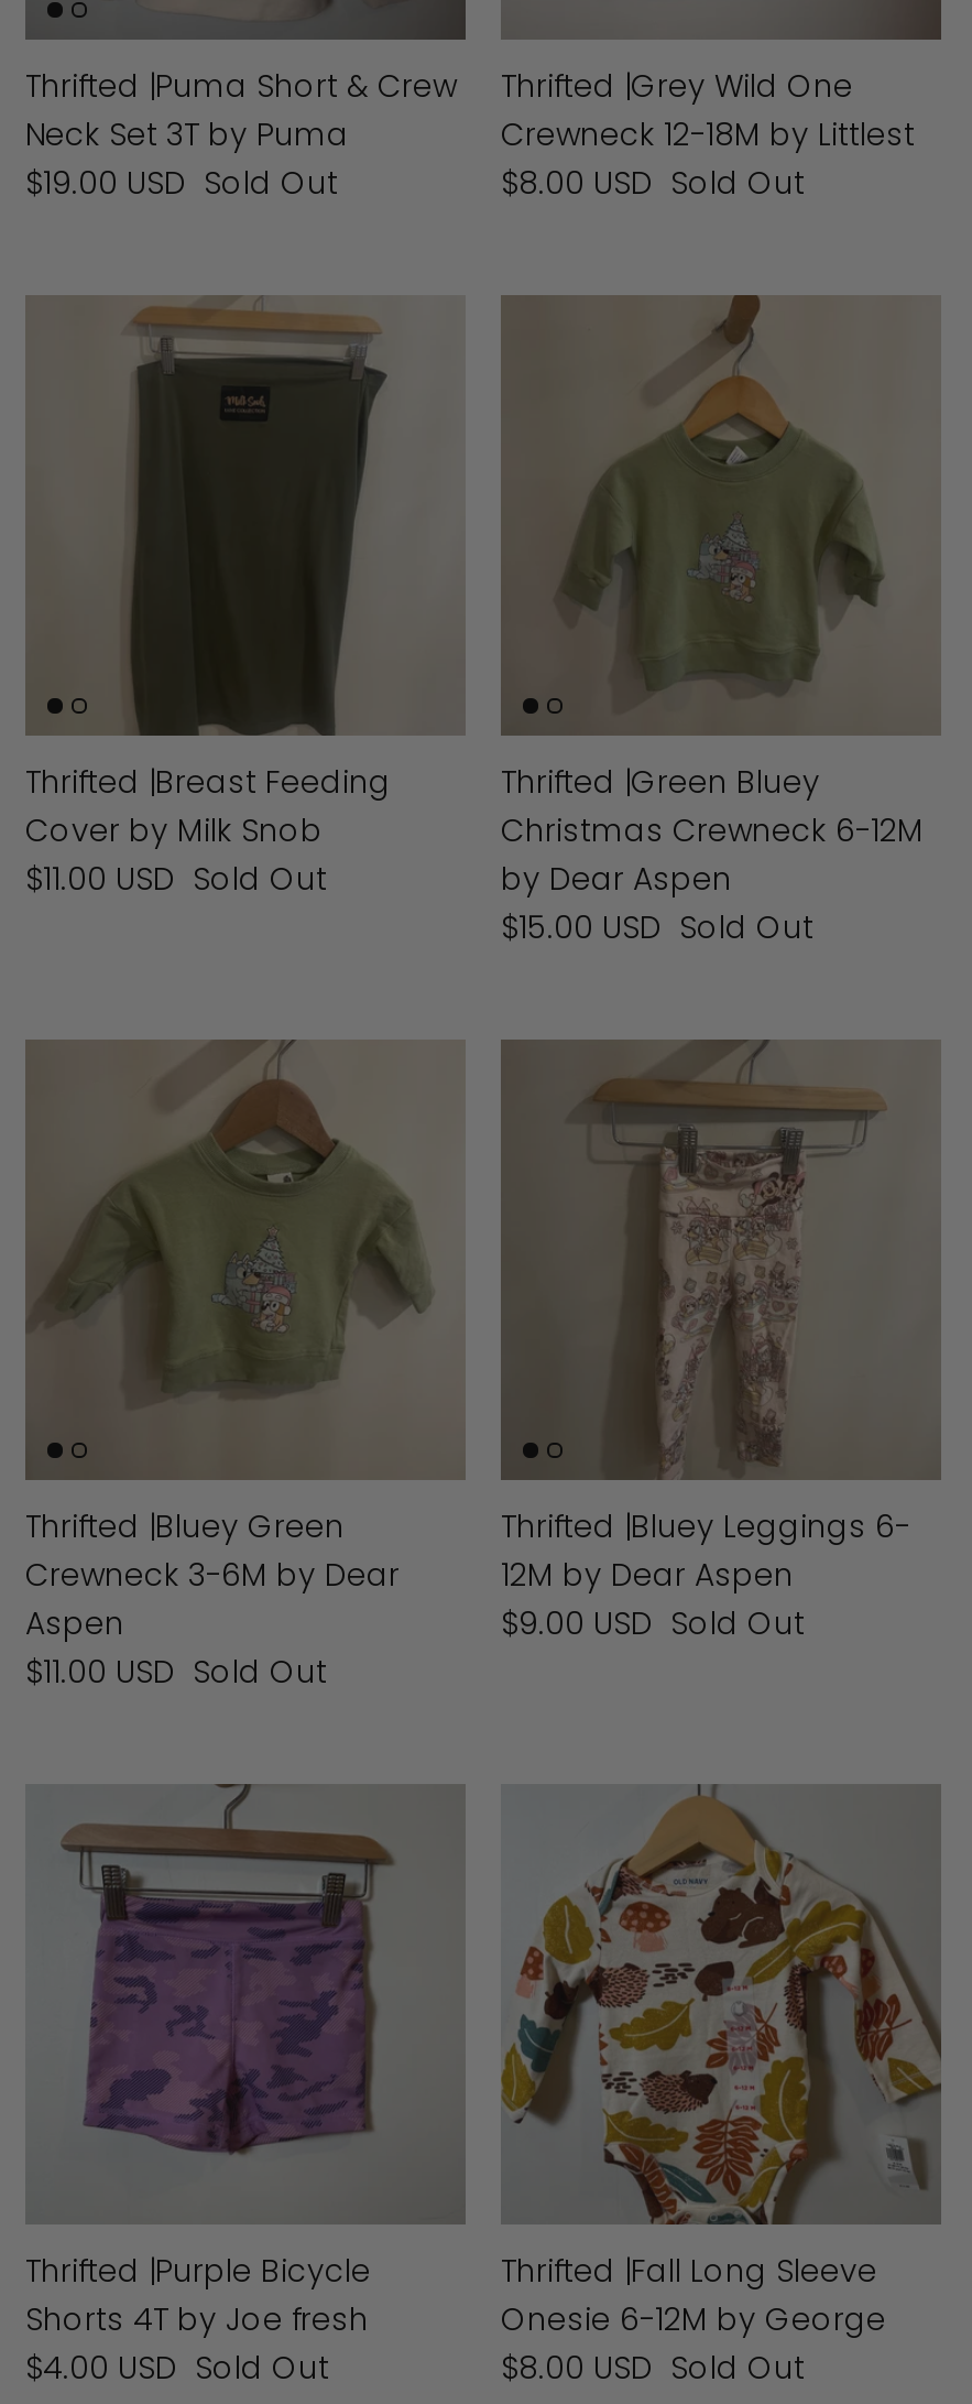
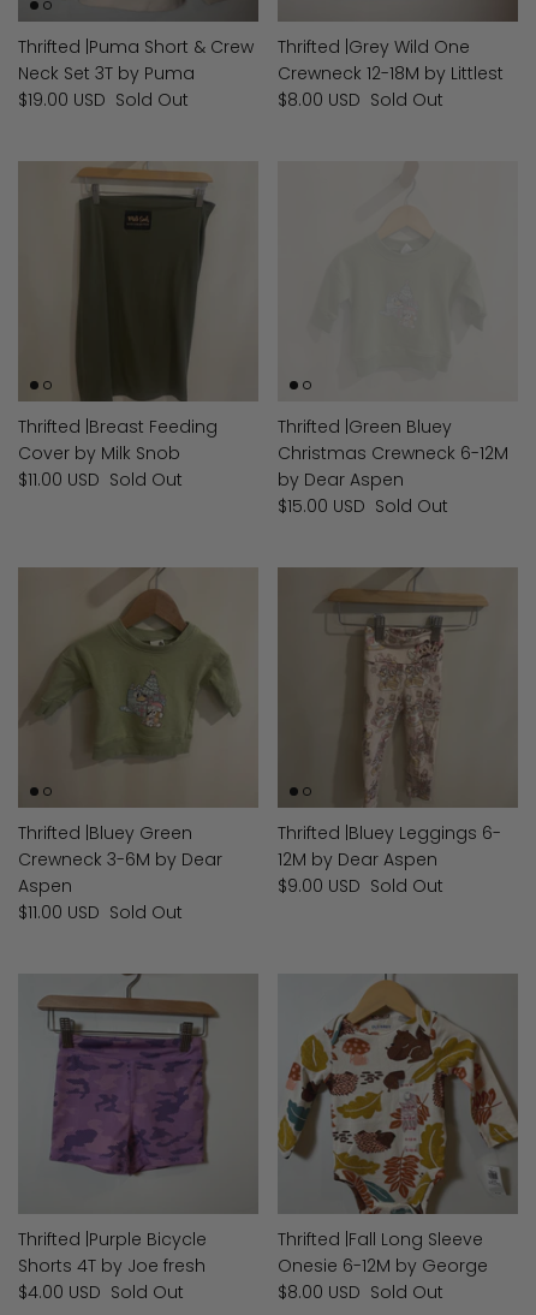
- [image]
